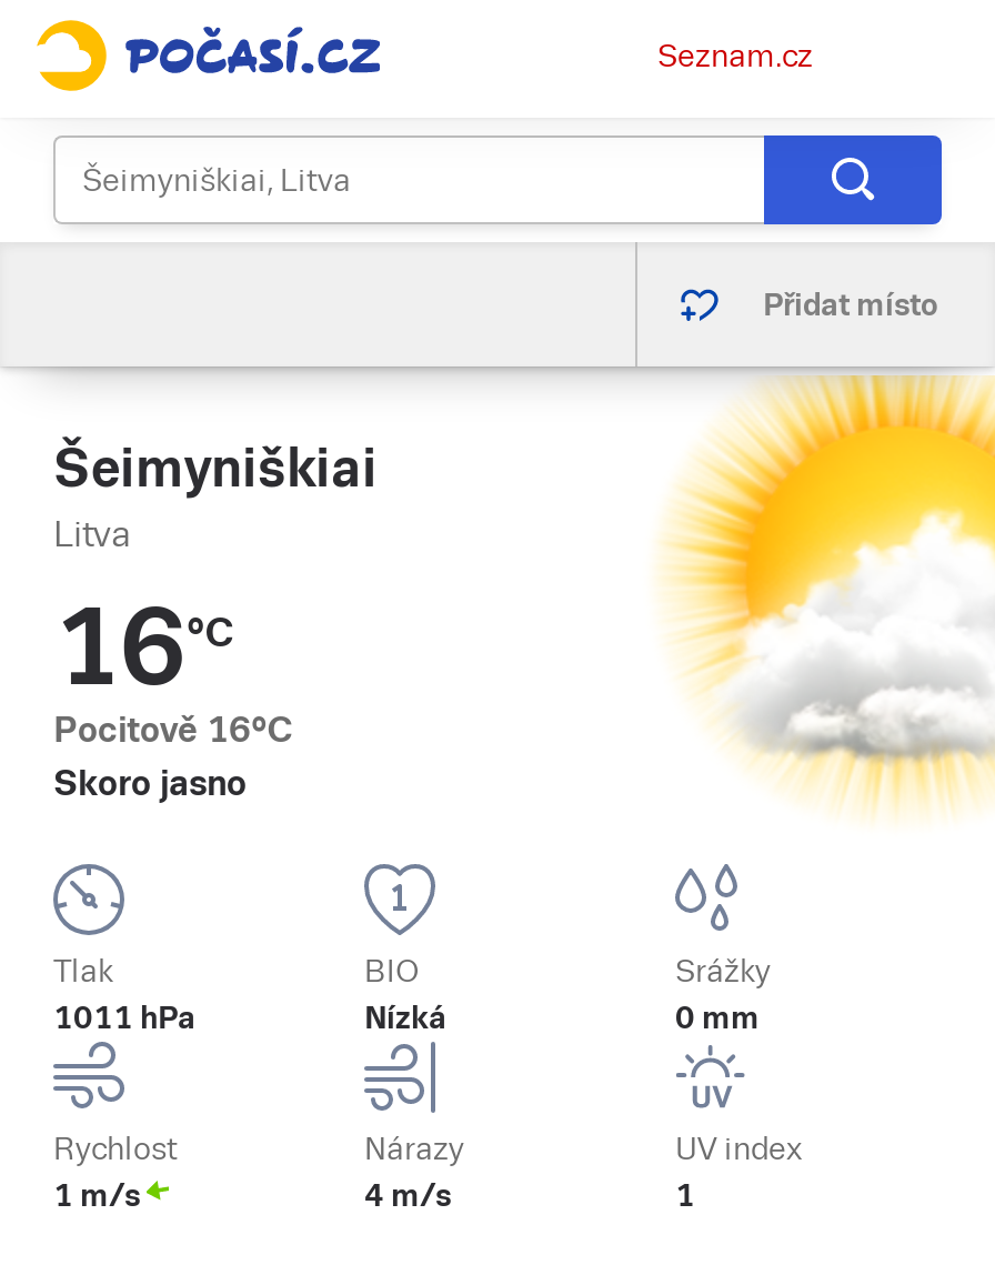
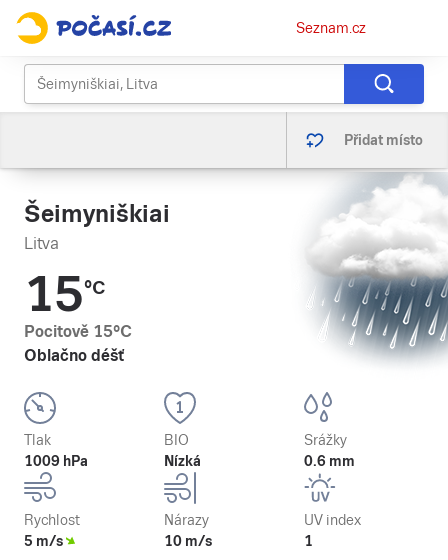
- [image]
+ [image]

- 16°C
- Pocitově 16°C
- Skoro jasno
+ 15°C
+ Pocitově 15°C
+ Oblačno déšť

- 1011 hPa
+ 1009 hPa

- 0 mm
+ 0.6 mm

- 1 m/s
+ 5 m/s

- 4 m/s
+ 10 m/s
